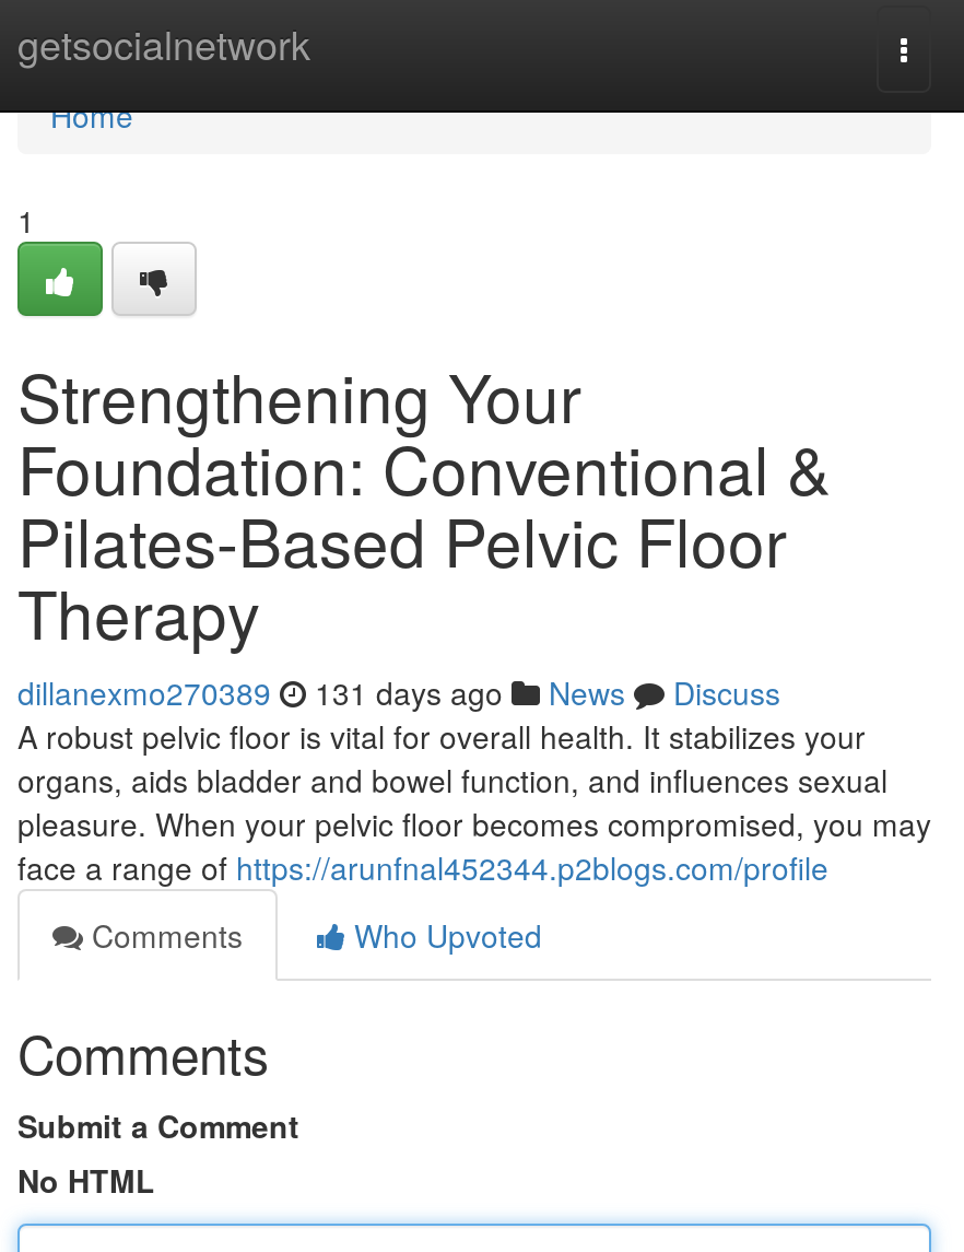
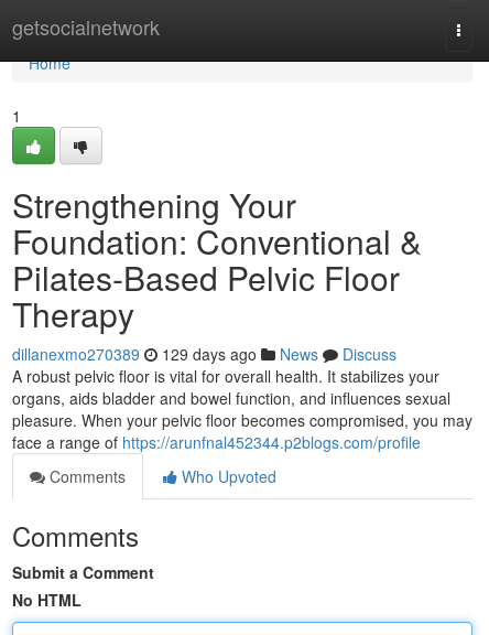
- dillanexmo270389 131 days ago News Discuss
+ dillanexmo270389 129 days ago News Discuss
